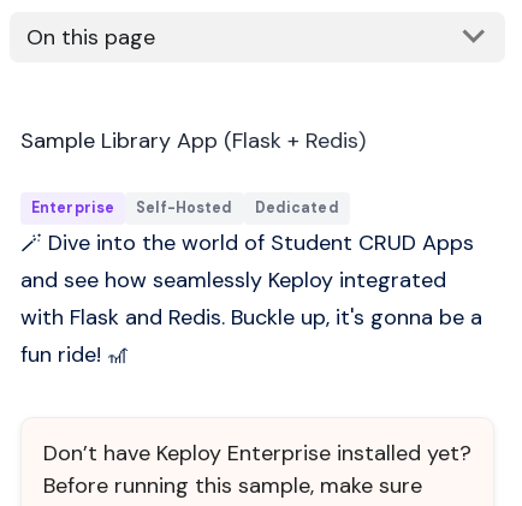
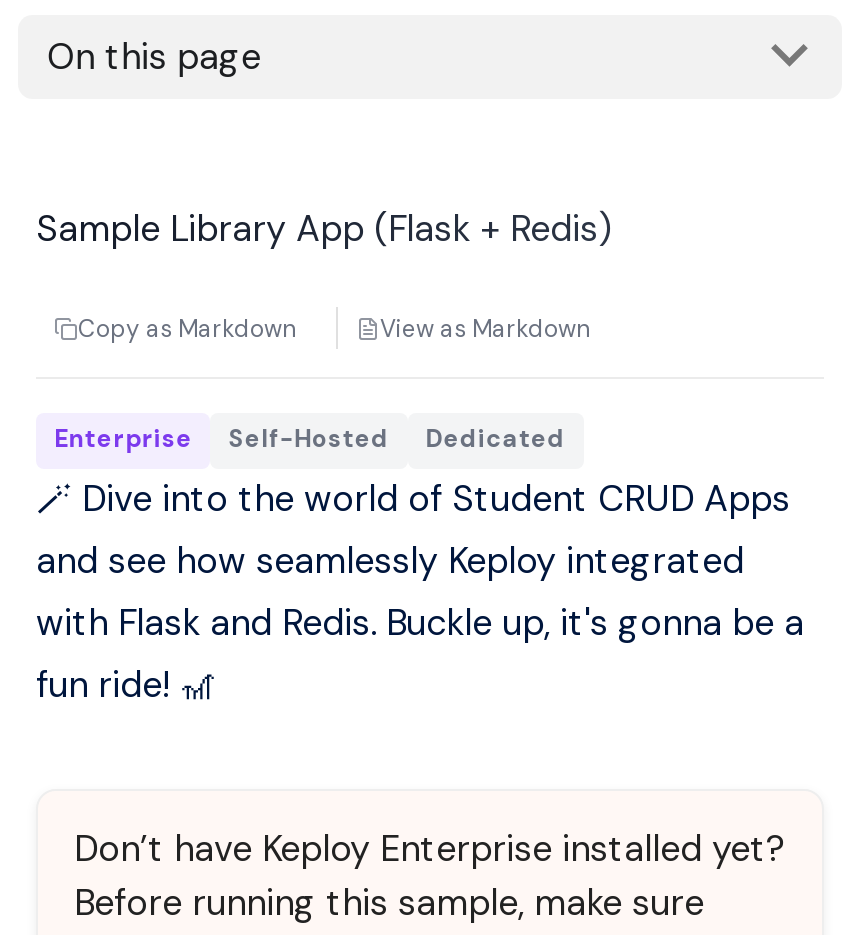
+ Copy as Markdown
+ View as Markdown
